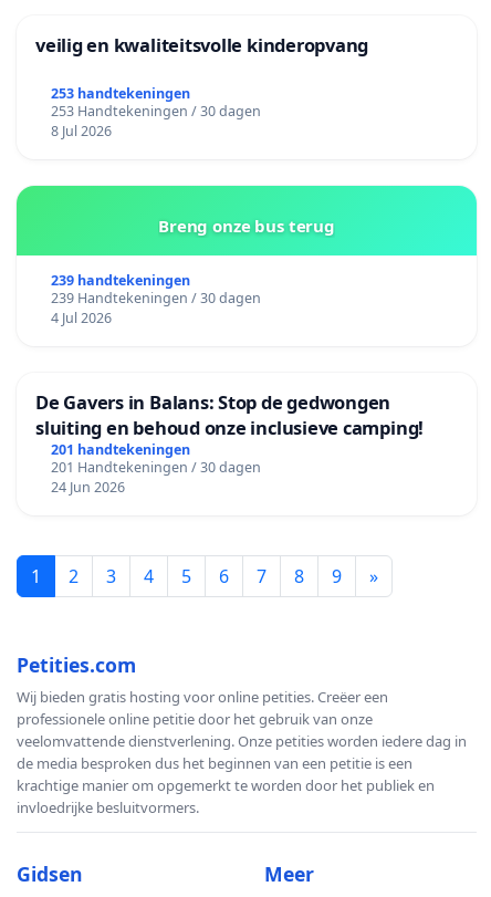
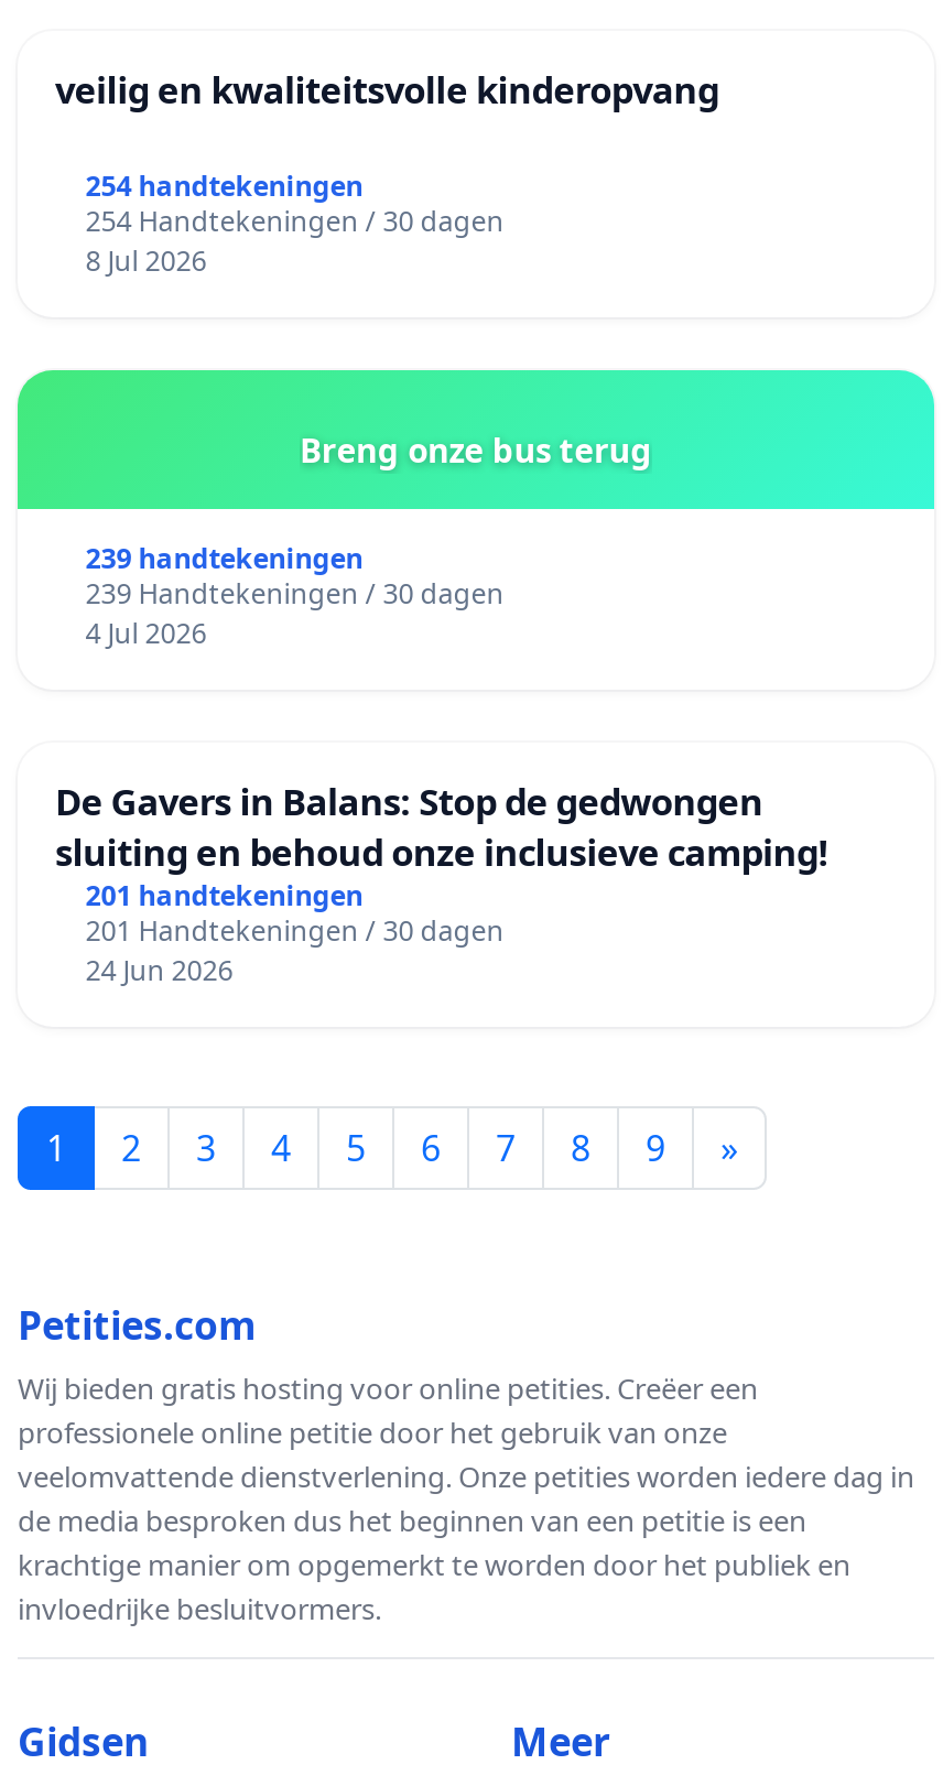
- 253 handtekeningen
+ 254 handtekeningen

- 253 Handtekeningen / 30 dagen
+ 254 Handtekeningen / 30 dagen
